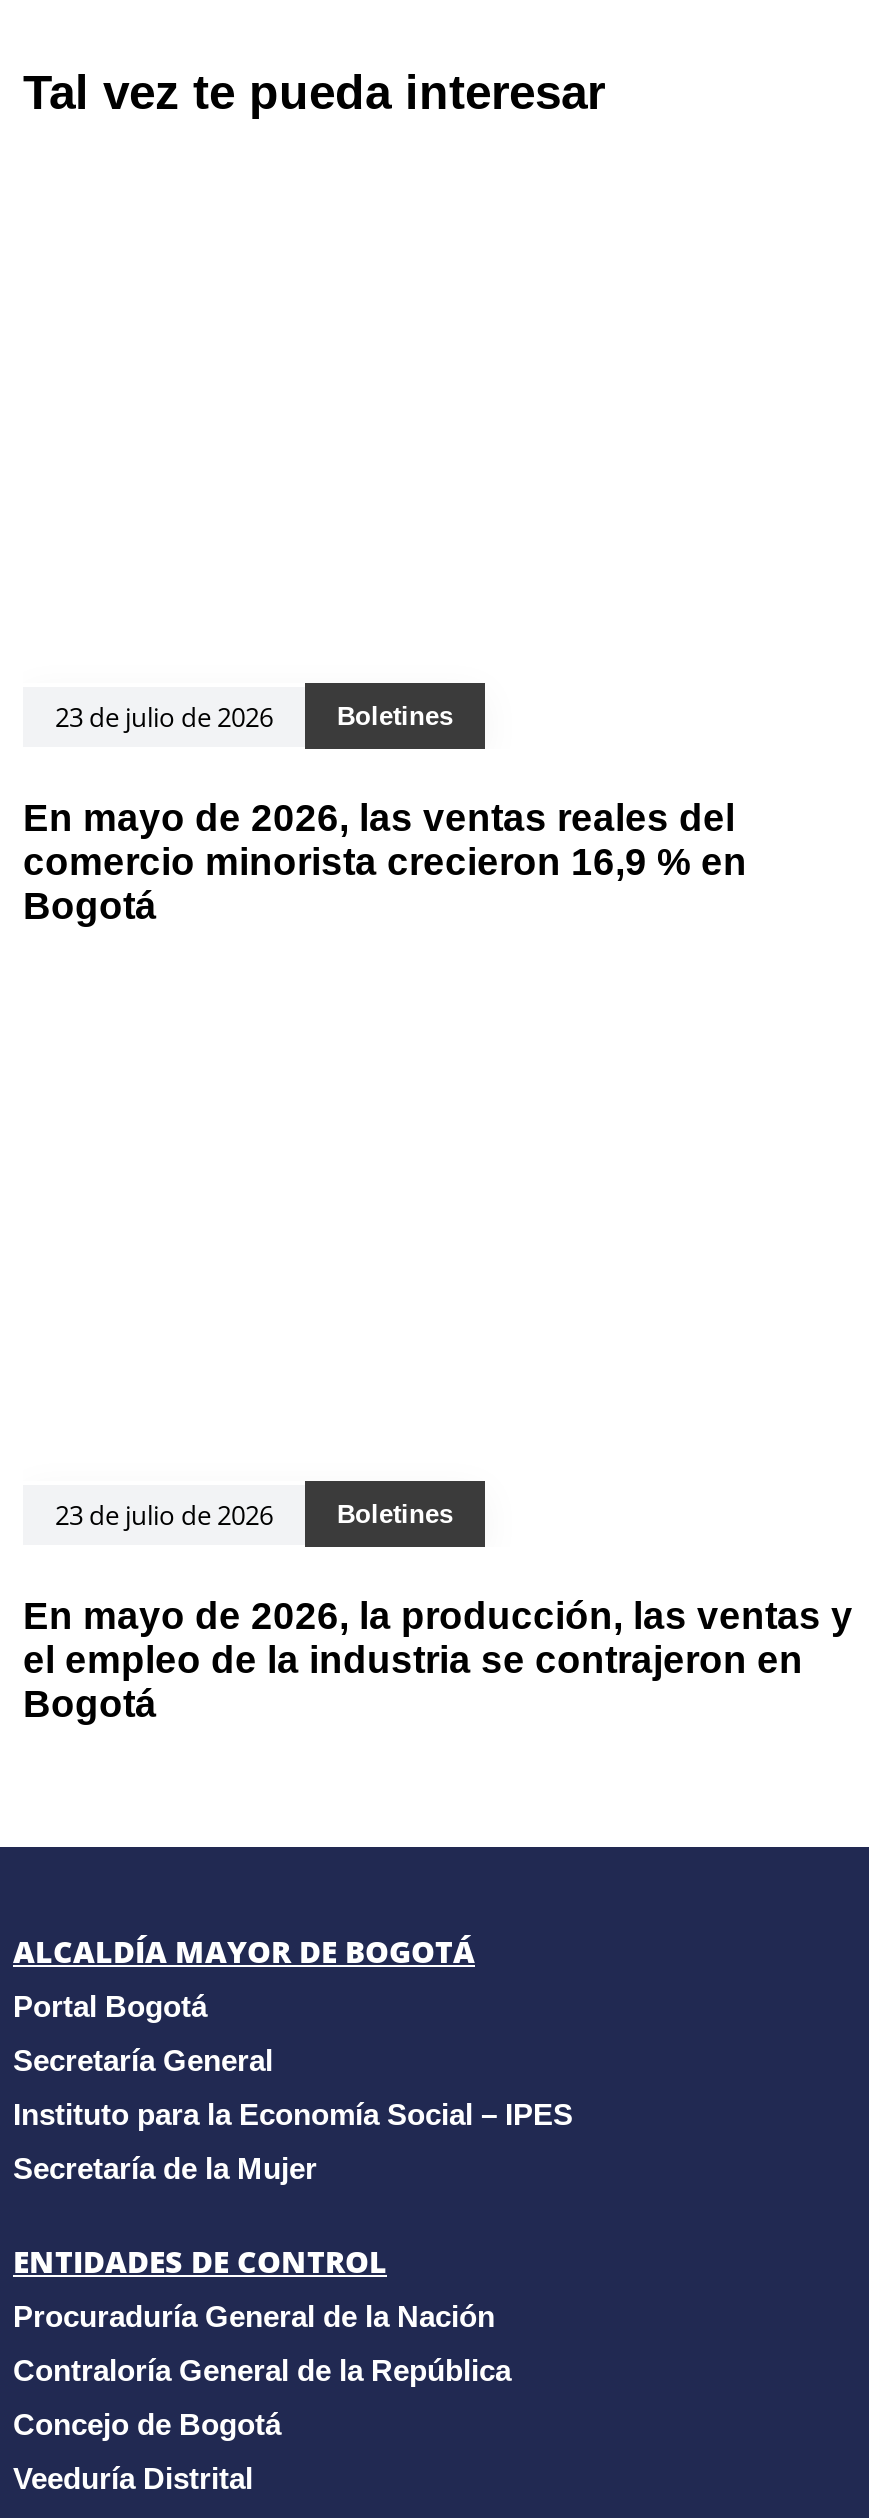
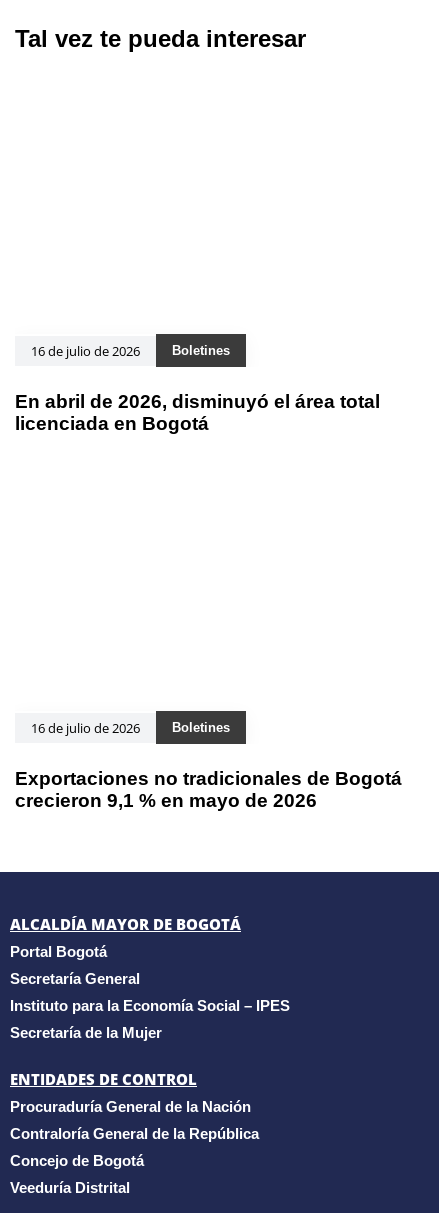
- 23 de julio de 2026
+ 16 de julio de 2026

- En mayo de 2026, las ventas reales del
- comercio minorista crecieron 16,9 % en
- Bogotá
+ En abril de 2026, disminuyó el área total
+ licenciada en Bogotá

- 23 de julio de 2026
+ 16 de julio de 2026

- En mayo de 2026, la producción, las ventas y
- el empleo de la industria se contrajeron en
- Bogotá
+ Exportaciones no tradicionales de Bogotá
+ crecieron 9,1 % en mayo de 2026
